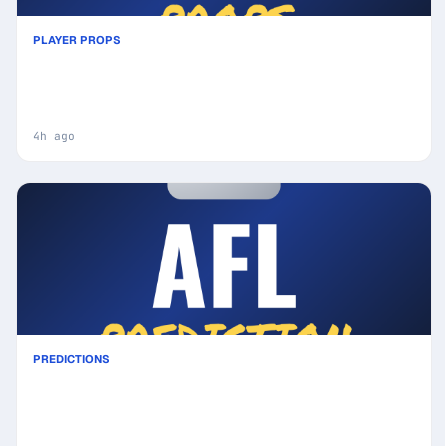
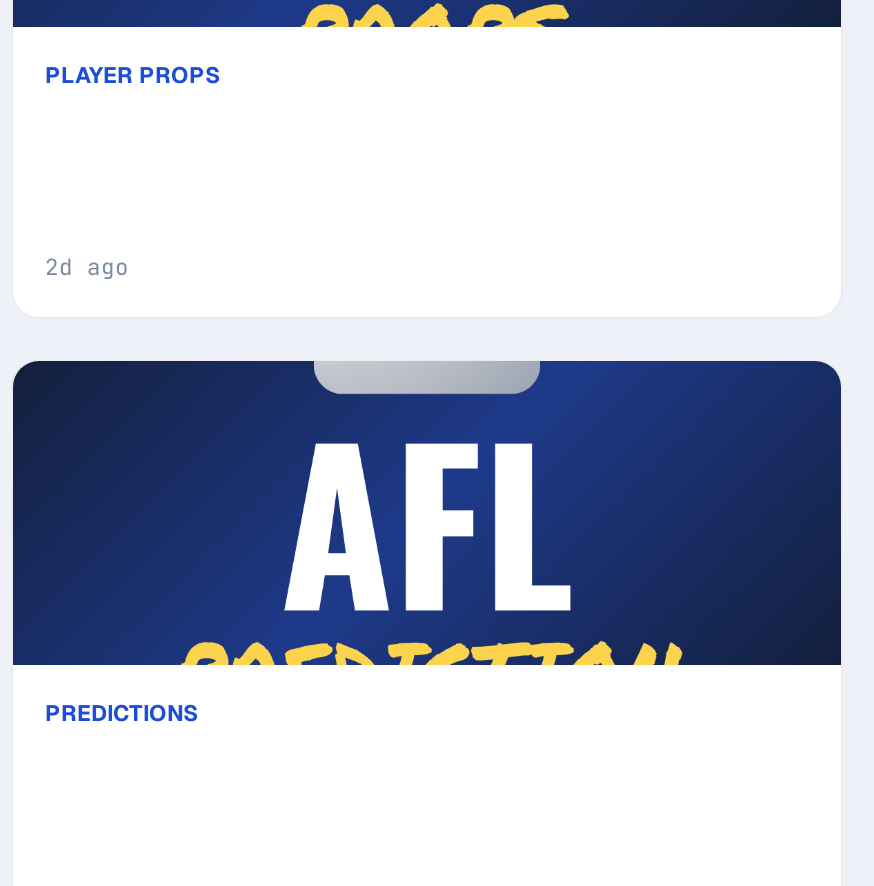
- 4h ago
+ 2d ago
